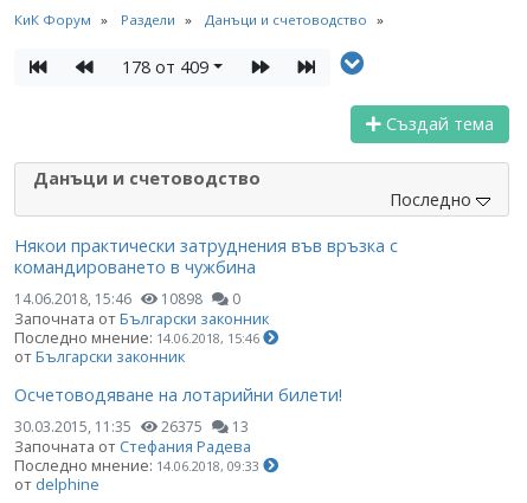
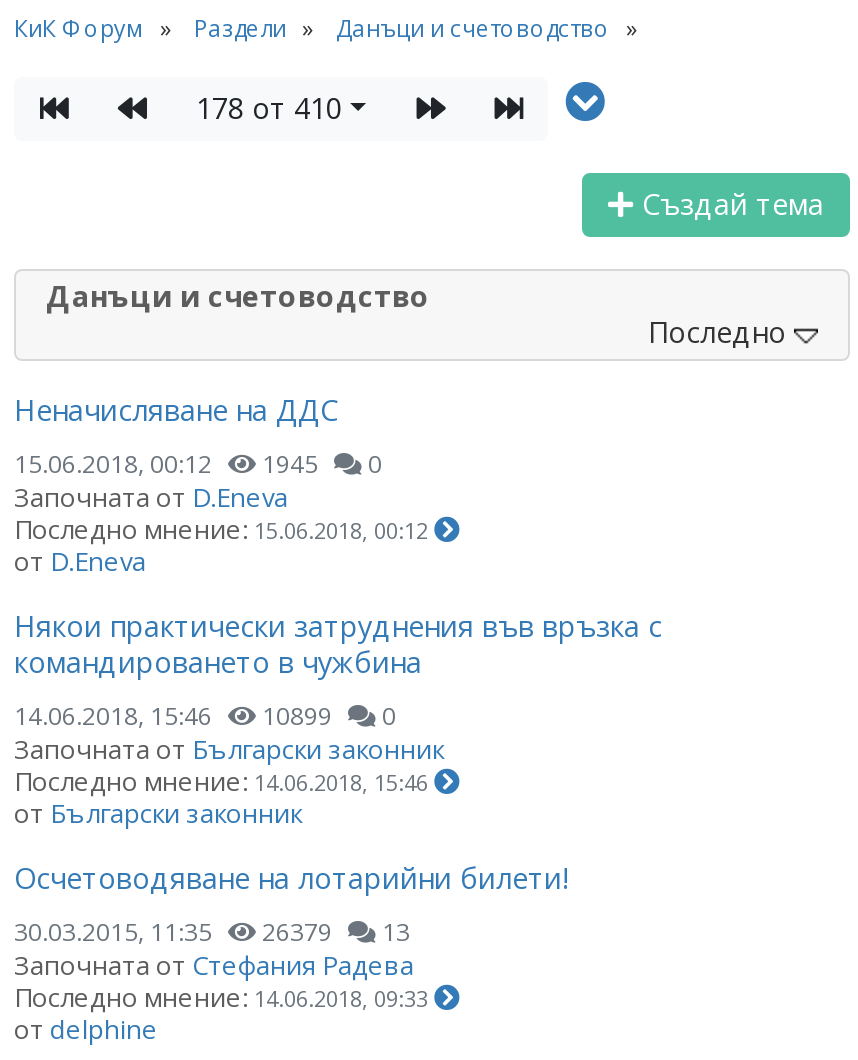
- 178 от 409
+ 178 от 410

+ Неначисляване на ДДС
+ 15.06.2018, 00:12
+ 1945
+ 0
+ Започната от D.Eneva
+ Последно мнение: 15.06.2018, 00:12
+ от D.Eneva

- 14.06.2018, 15:46 10898 0
+ 14.06.2018, 15:46 10899 0

- 30.03.2015, 11:35 26375 13
+ 30.03.2015, 11:35 26379 13
